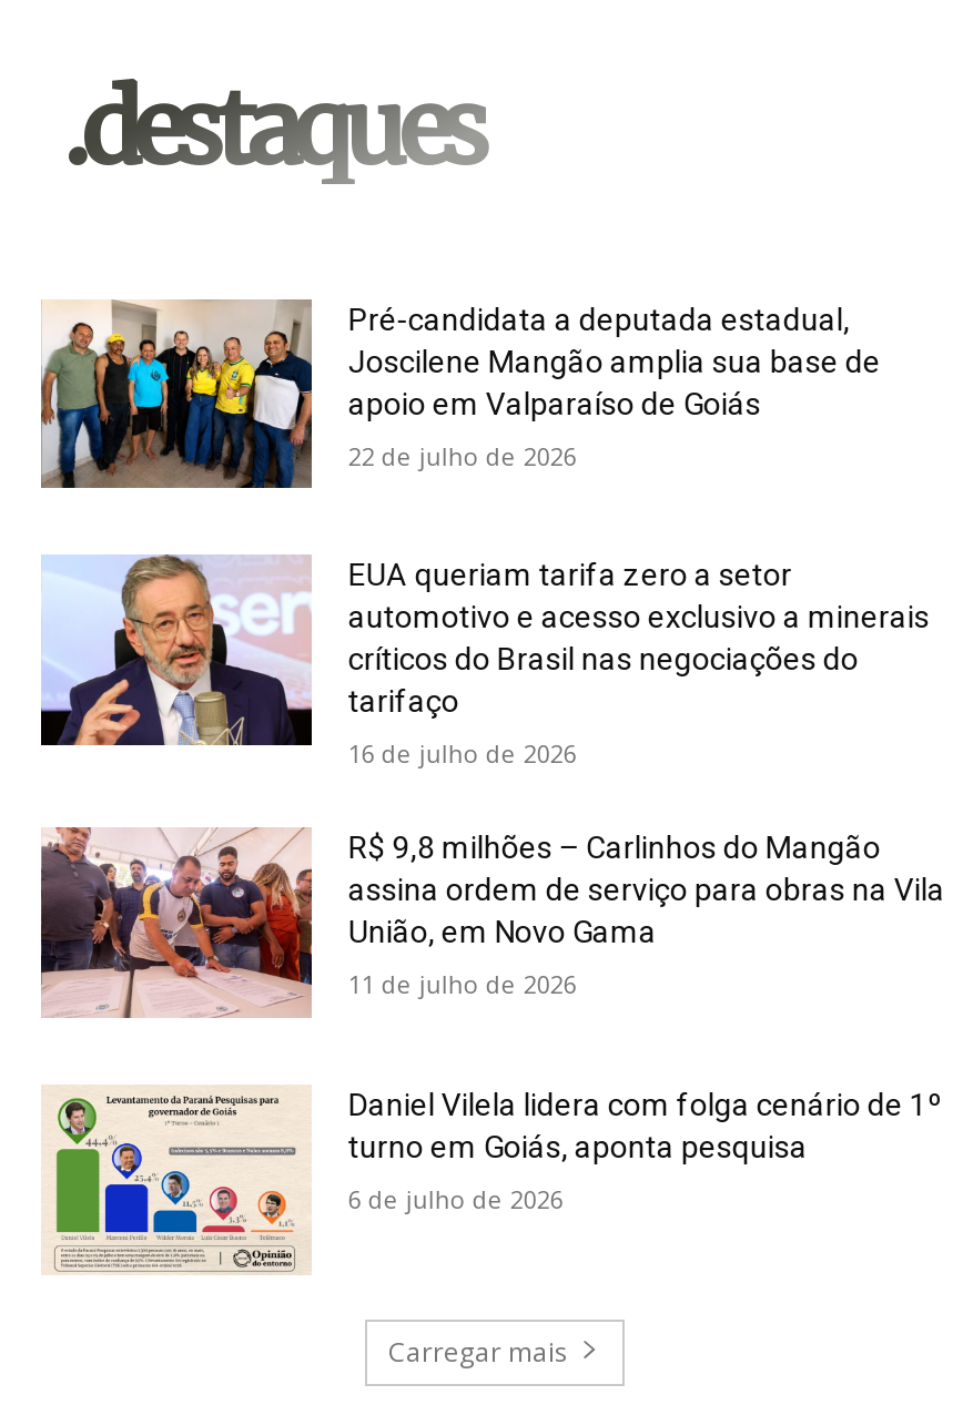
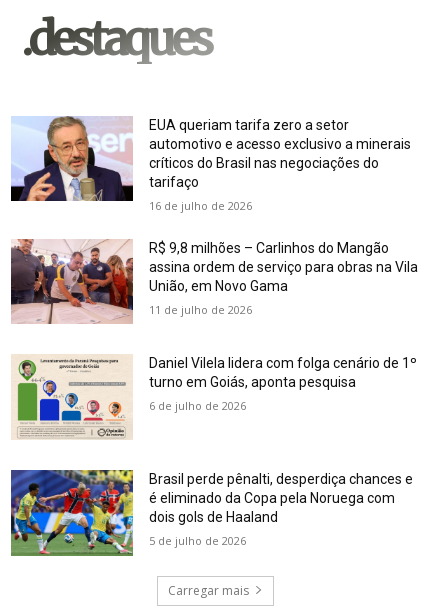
- [image]
- Pré-candidata a deputada estadual,
- Joscilene Mangão amplia sua base de
- apoio em Valparaíso de Goiás
- 22 de julho de 2026

moved up: [image] | EUA queriam tarifa zero a setor | automotivo e acesso exclusivo a minerais | ... | turno em Goiás, aponta pesquisa | 6 de julho de 2026

+ [image]
+ Brasil perde pênalti, desperdiça chances e
+ é eliminado da Copa pela Noruega com
+ dois gols de Haaland
+ 5 de julho de 2026
